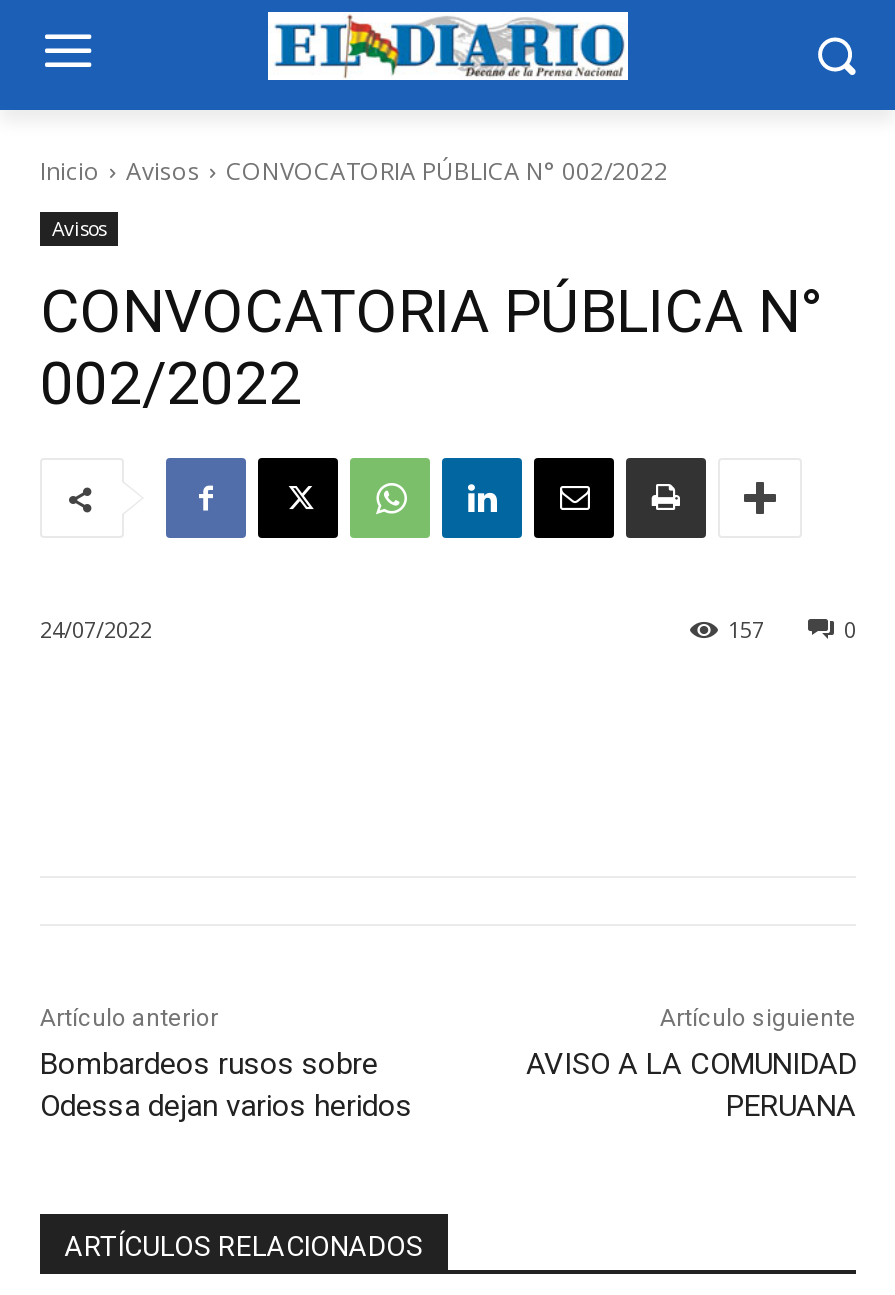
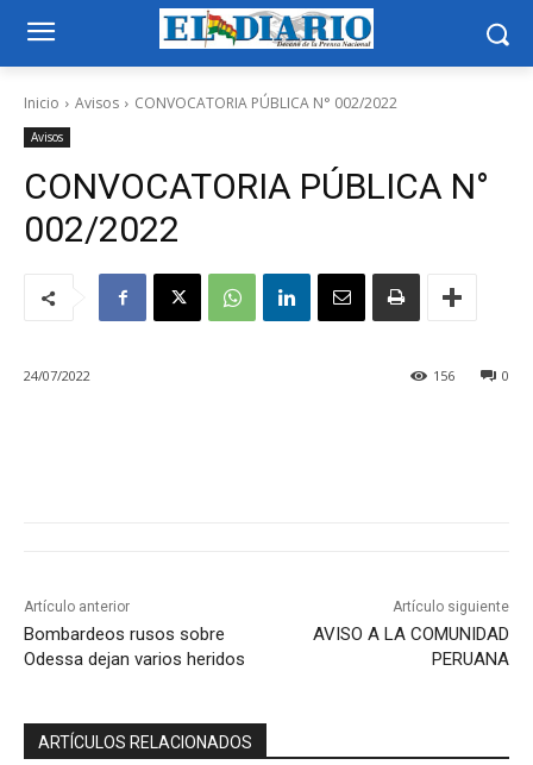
- 157
+ 156
